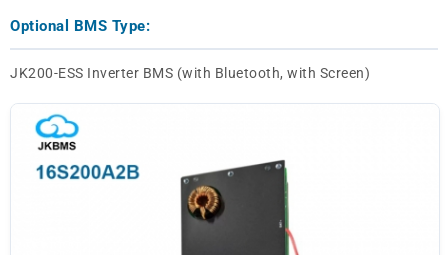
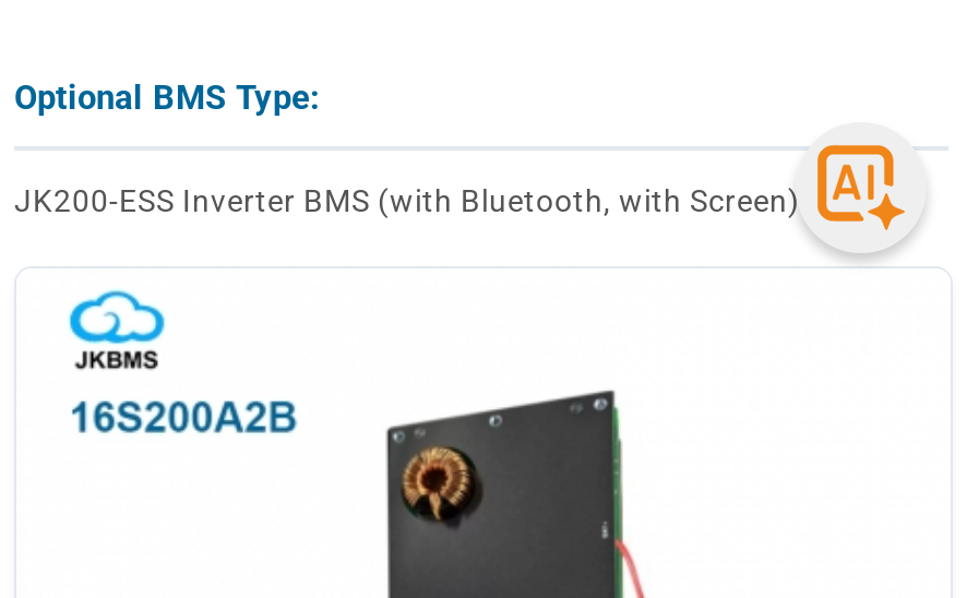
+ [image]
